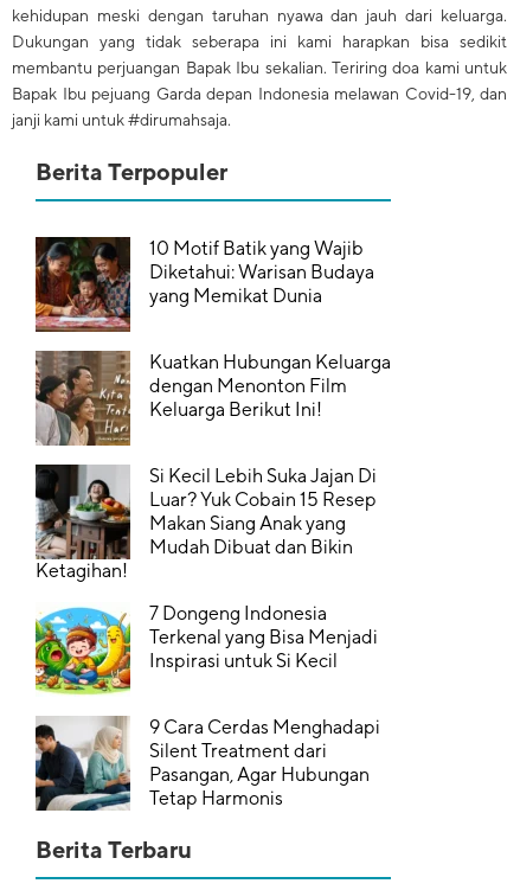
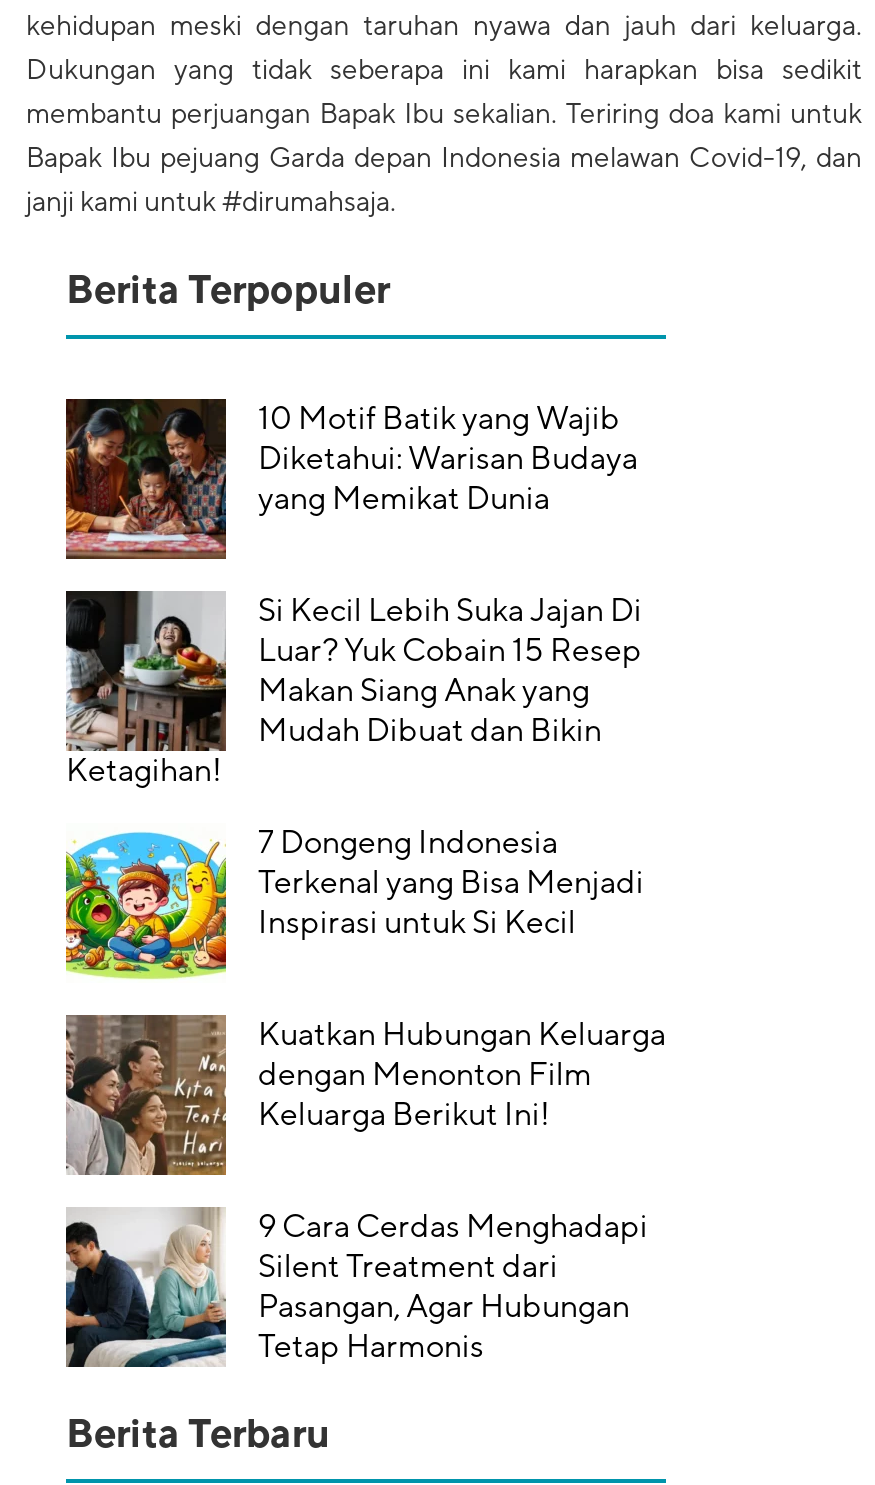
moved down: [image] | Kuatkan Hubungan Keluarga | dengan Menonton Film | Keluarga Berikut Ini!

moved up: [image] | Si Kecil Lebih Suka Jajan Di | Luar? Yuk Cobain 15 Resep | ... | Terkenal yang Bisa Menjadi | Inspirasi untuk Si Kecil
